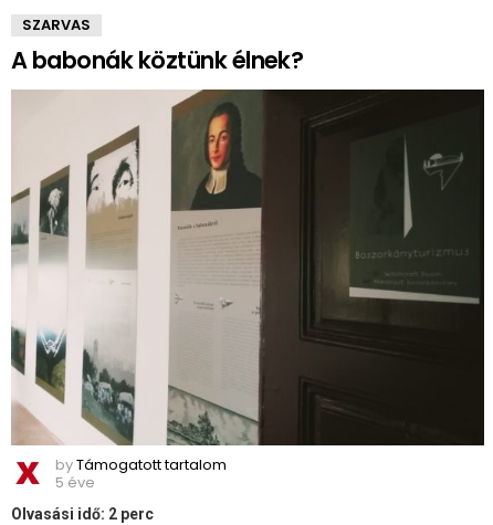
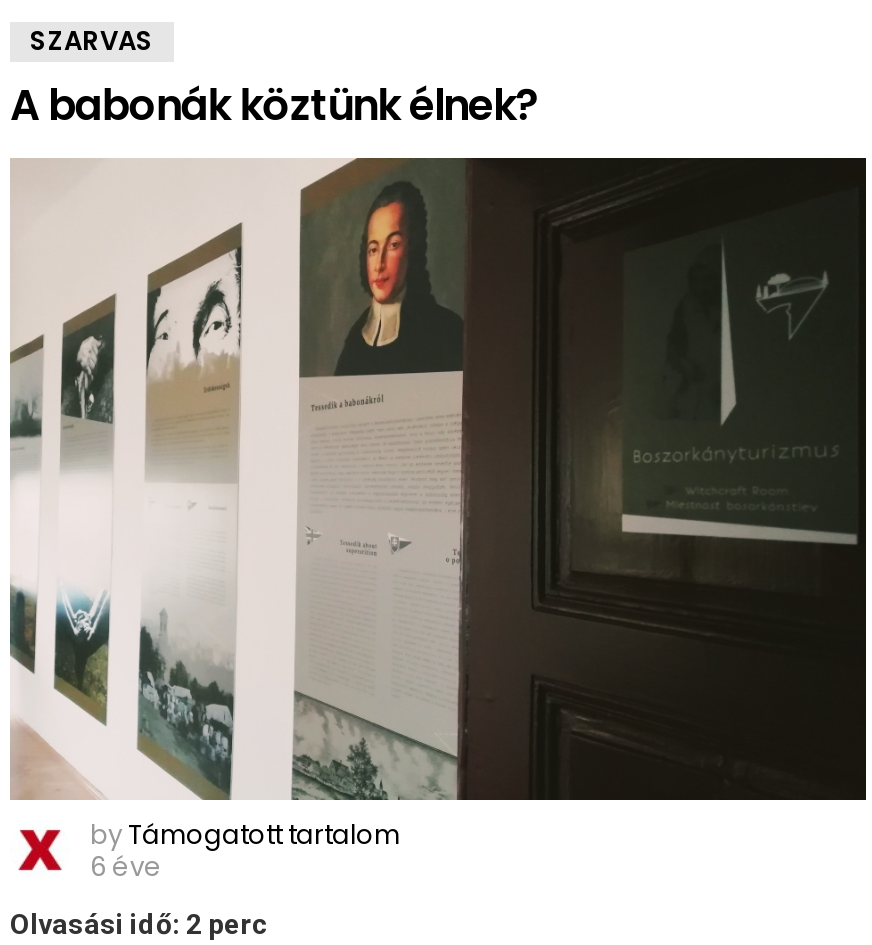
- 5 éve
+ 6 éve
